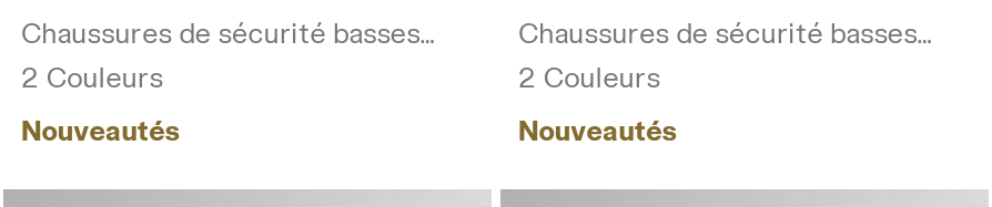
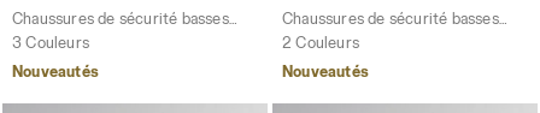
- 2 Couleurs
+ 3 Couleurs
